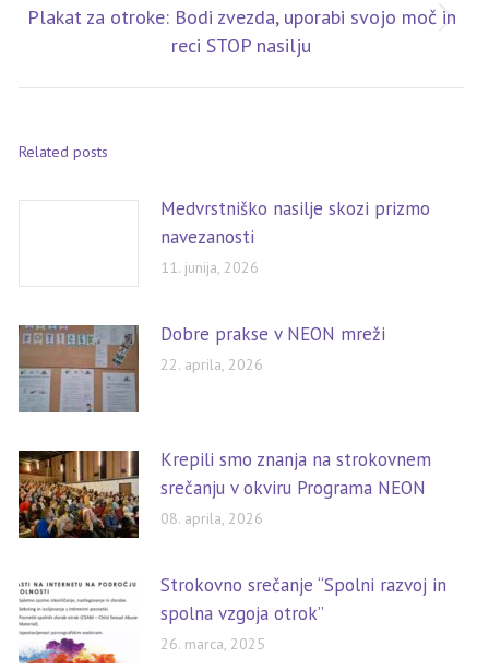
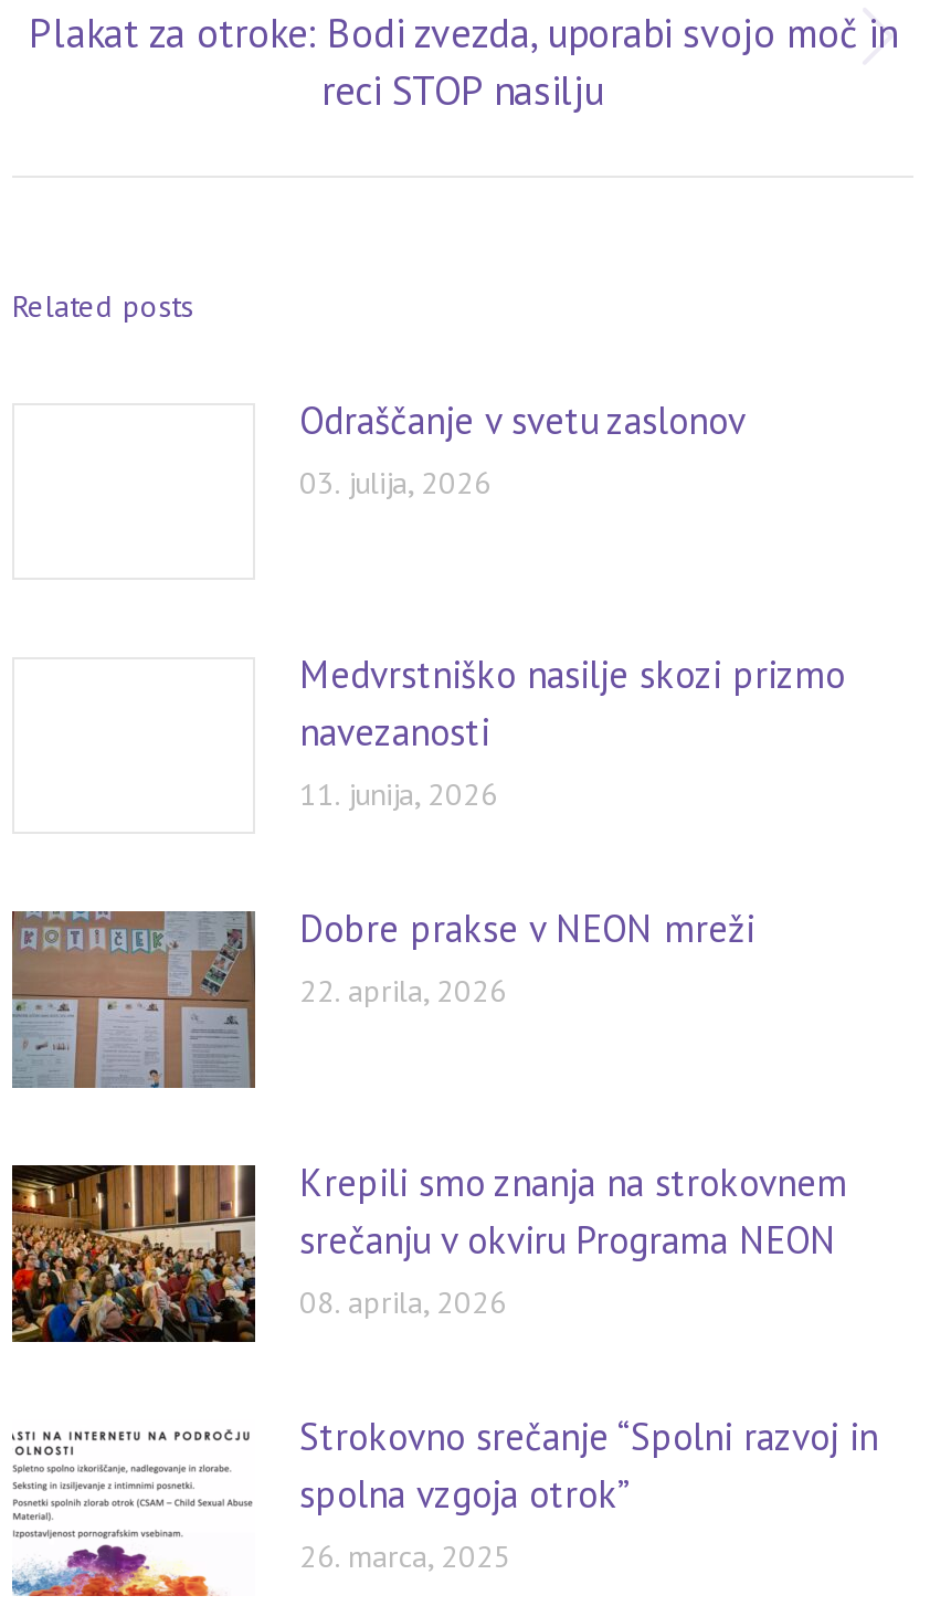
+ Odraščanje v svetu zaslonov
+ 03. julija, 2026
